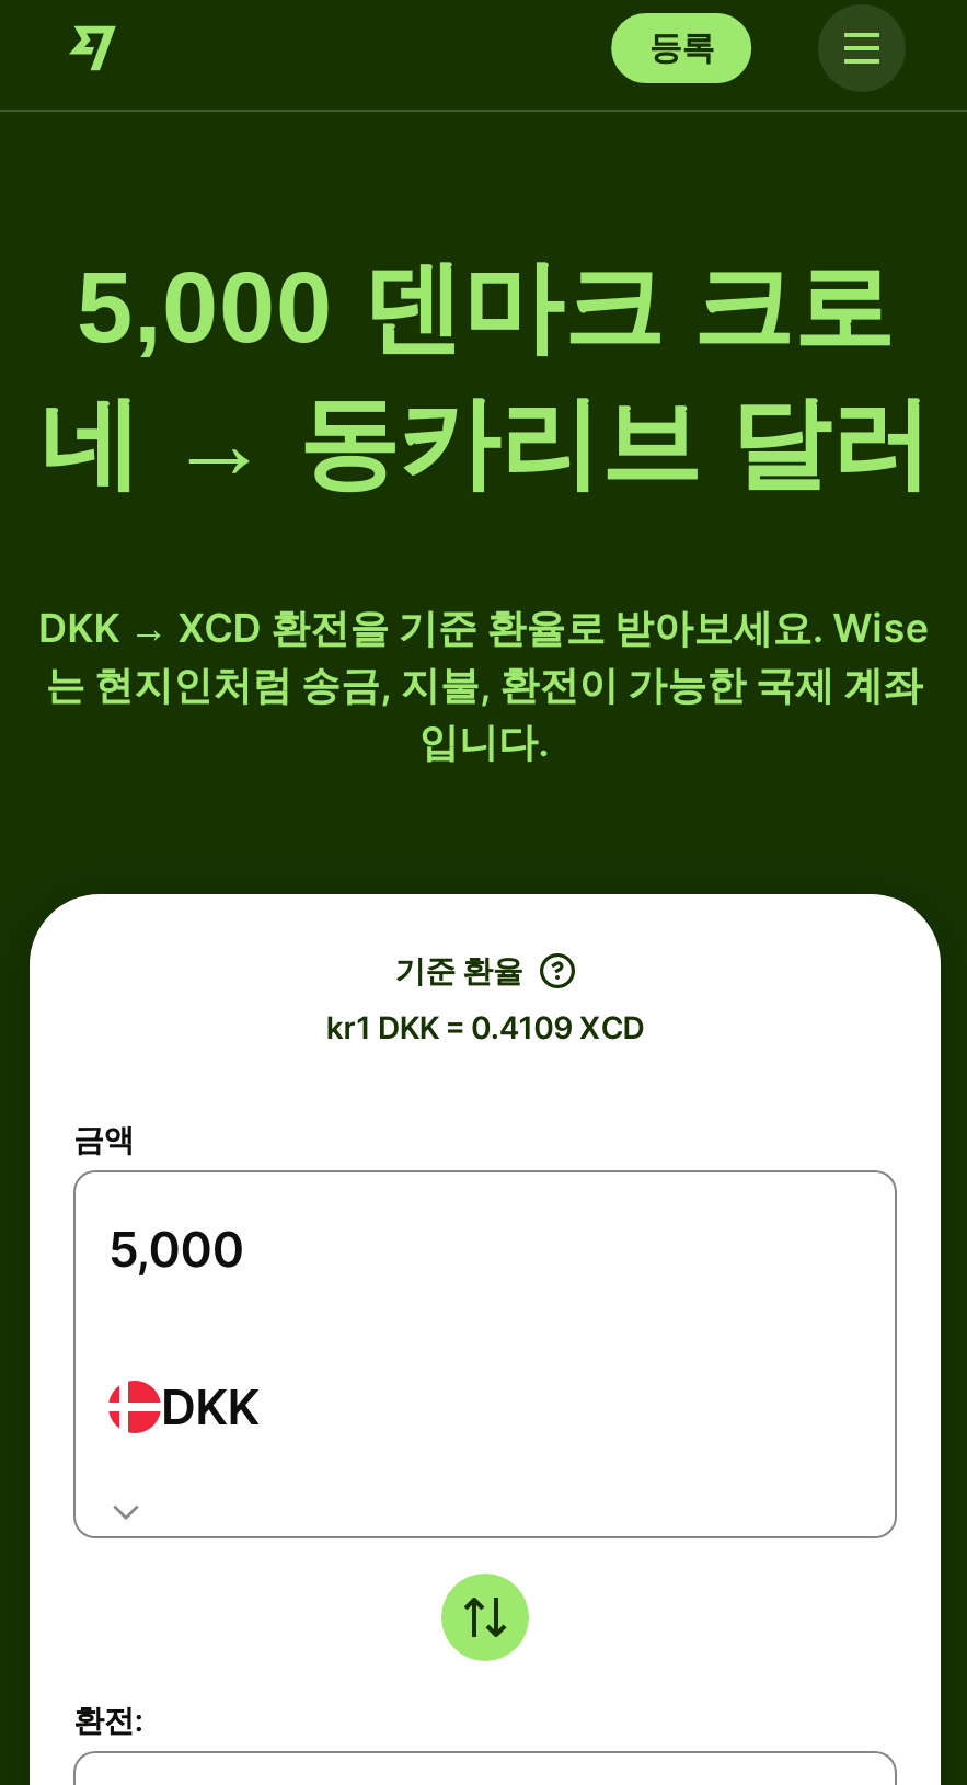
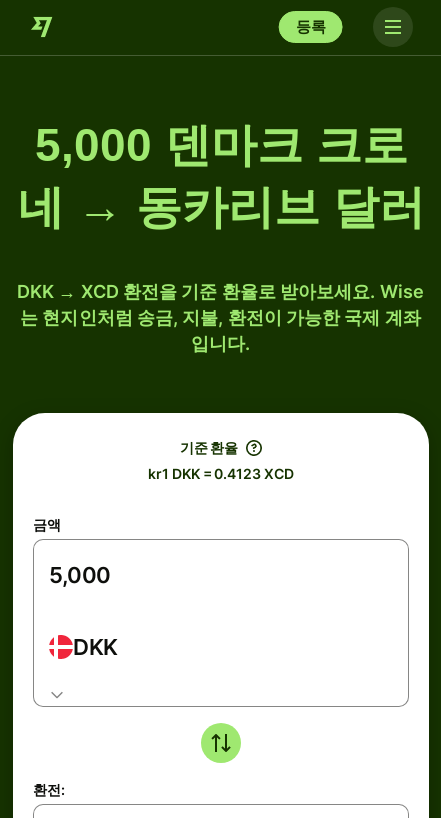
- kr1 DKK = 0.4109 XCD
+ kr1 DKK = 0.4123 XCD
